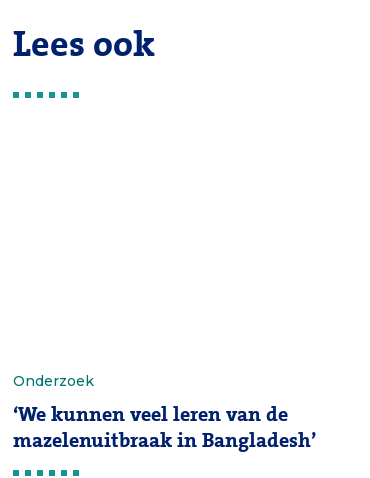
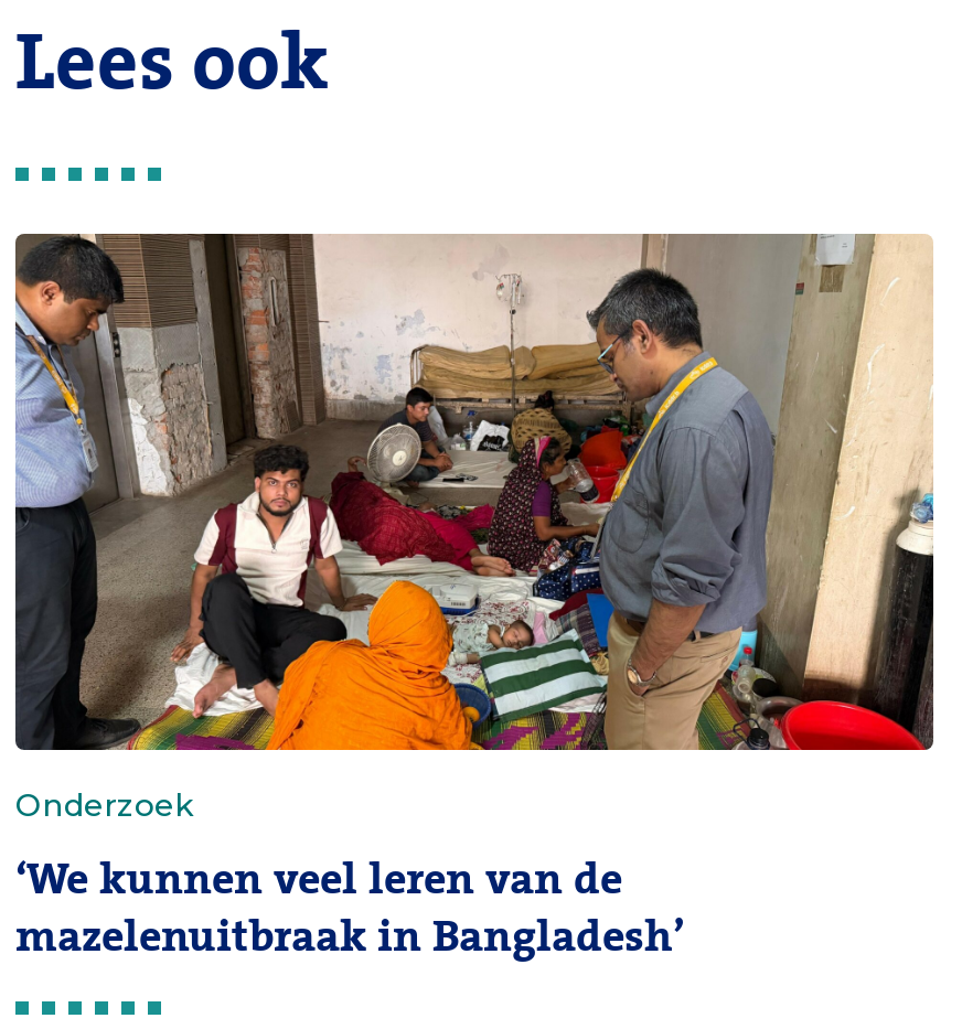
+ [image]
